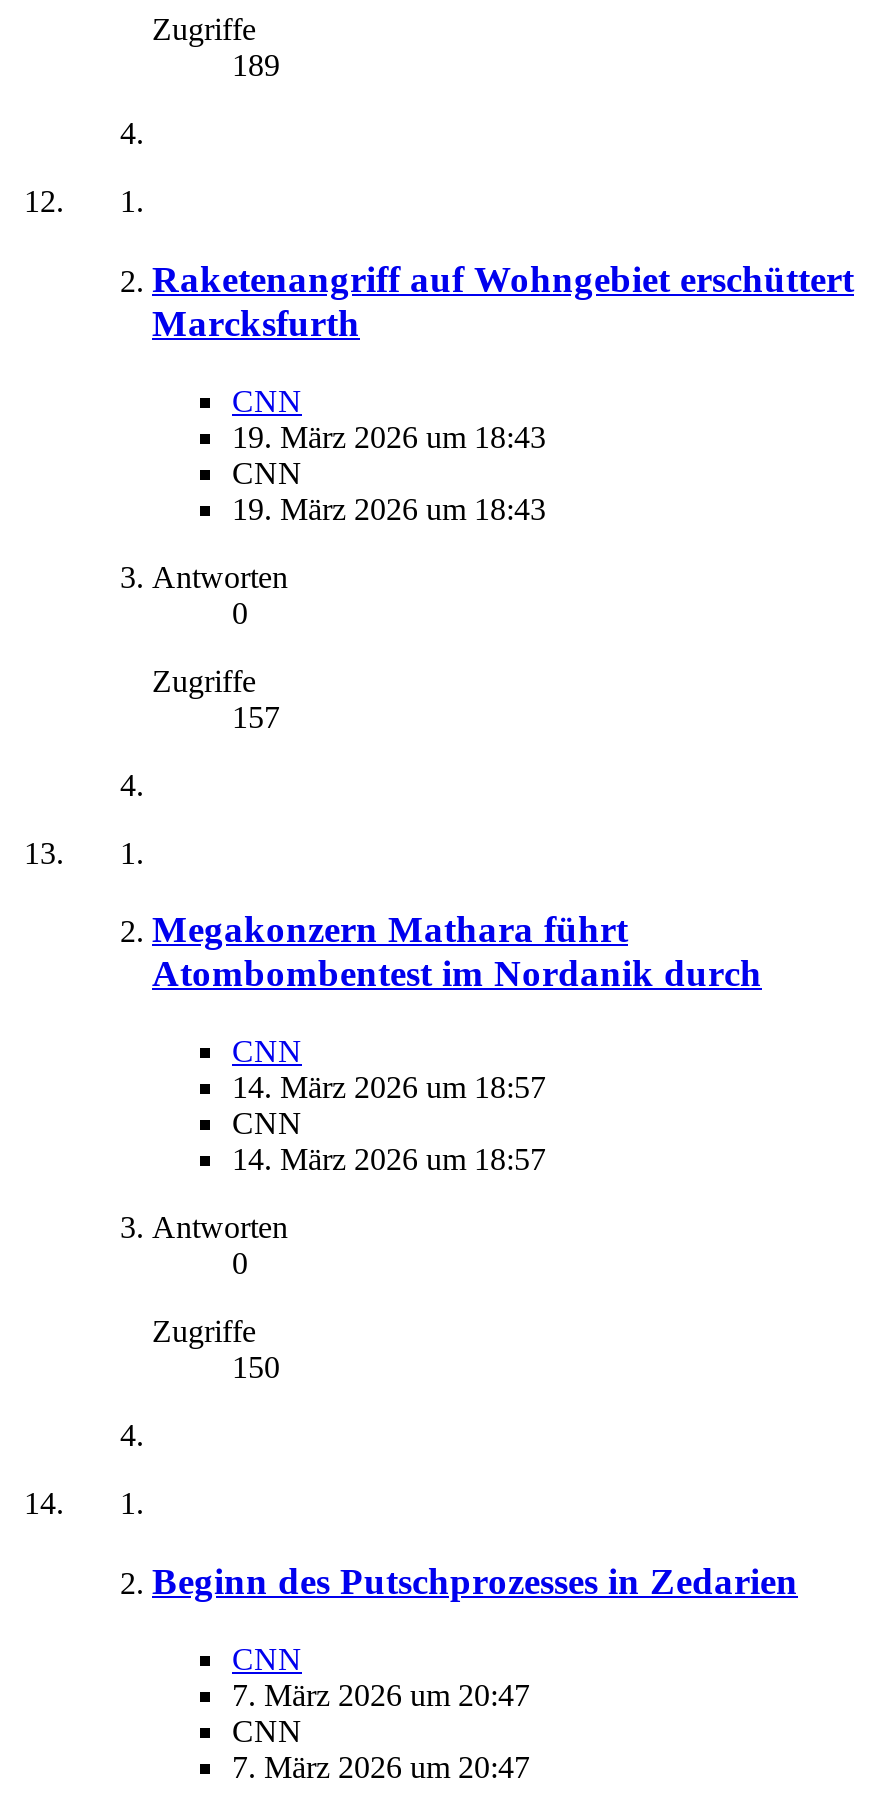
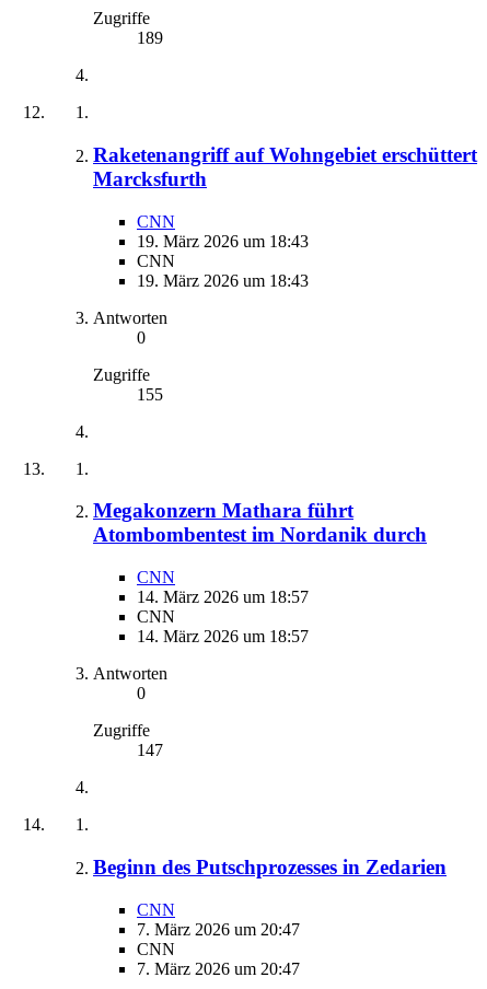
- 157
+ 155

- 150
+ 147
